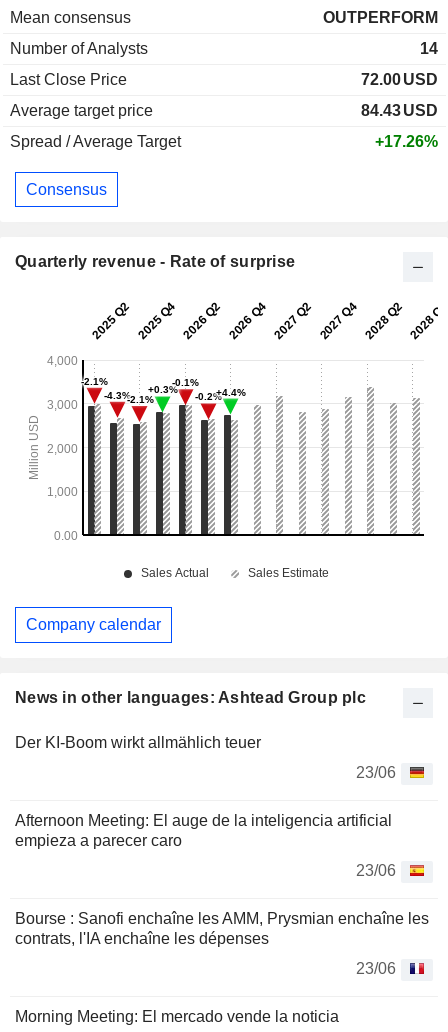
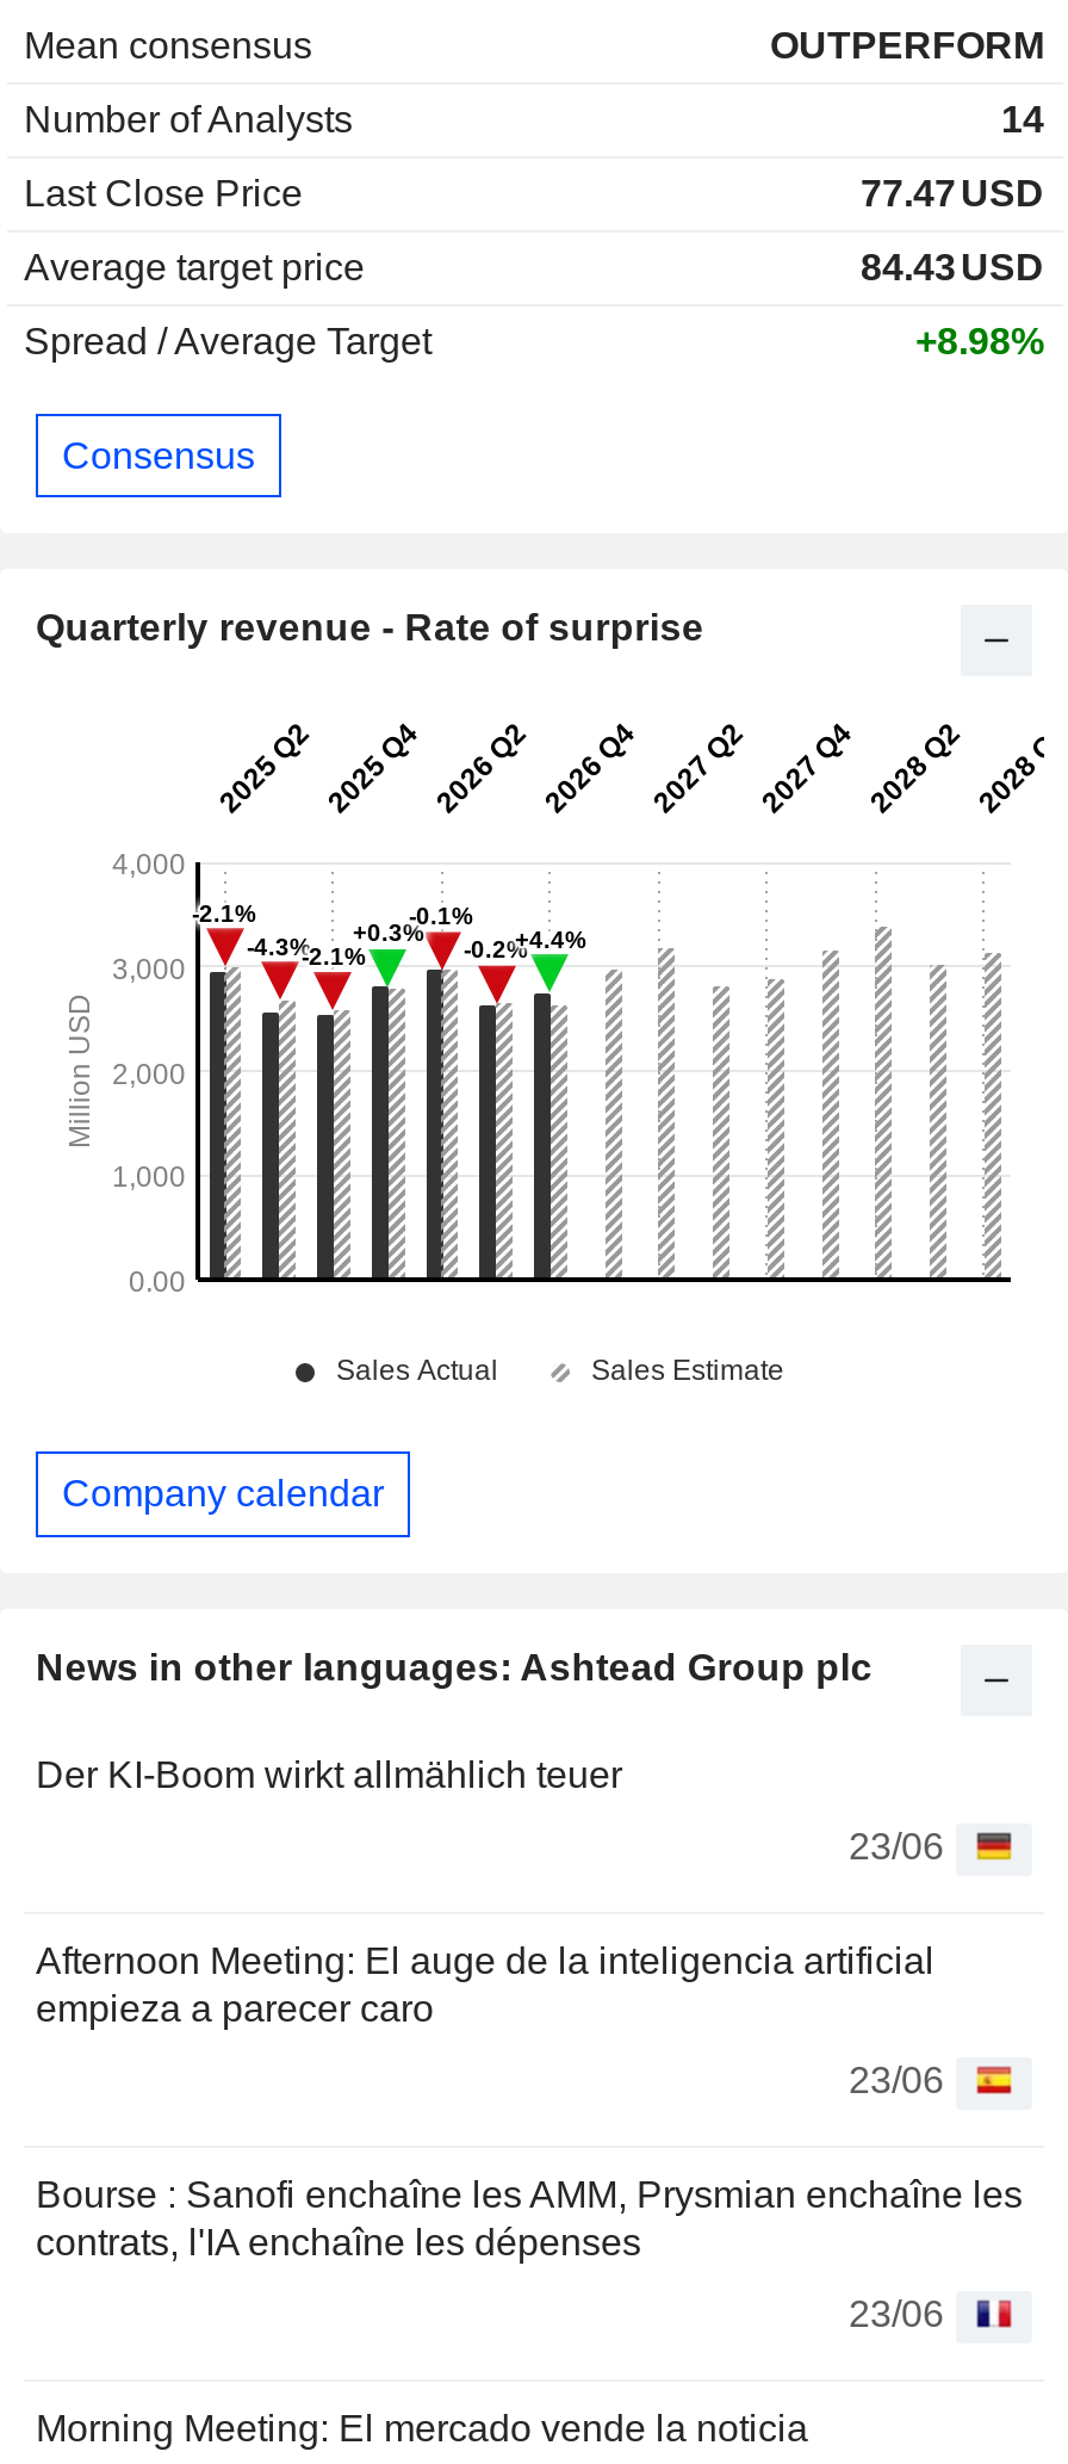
- 72.00 USD
+ 77.47 USD

- +17.26%
+ +8.98%
